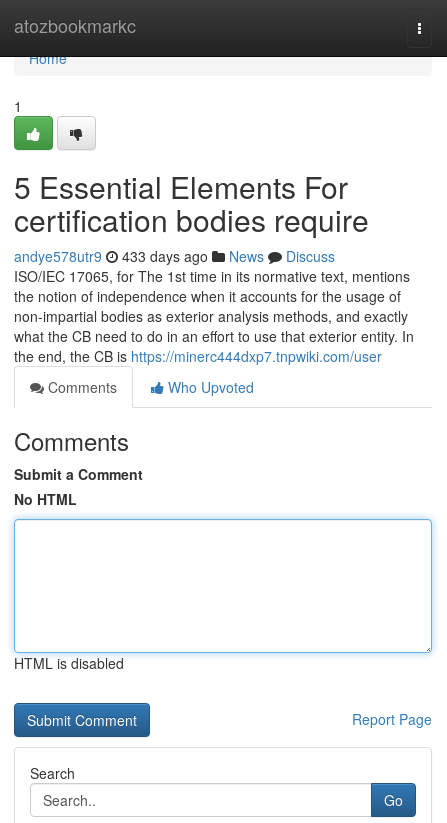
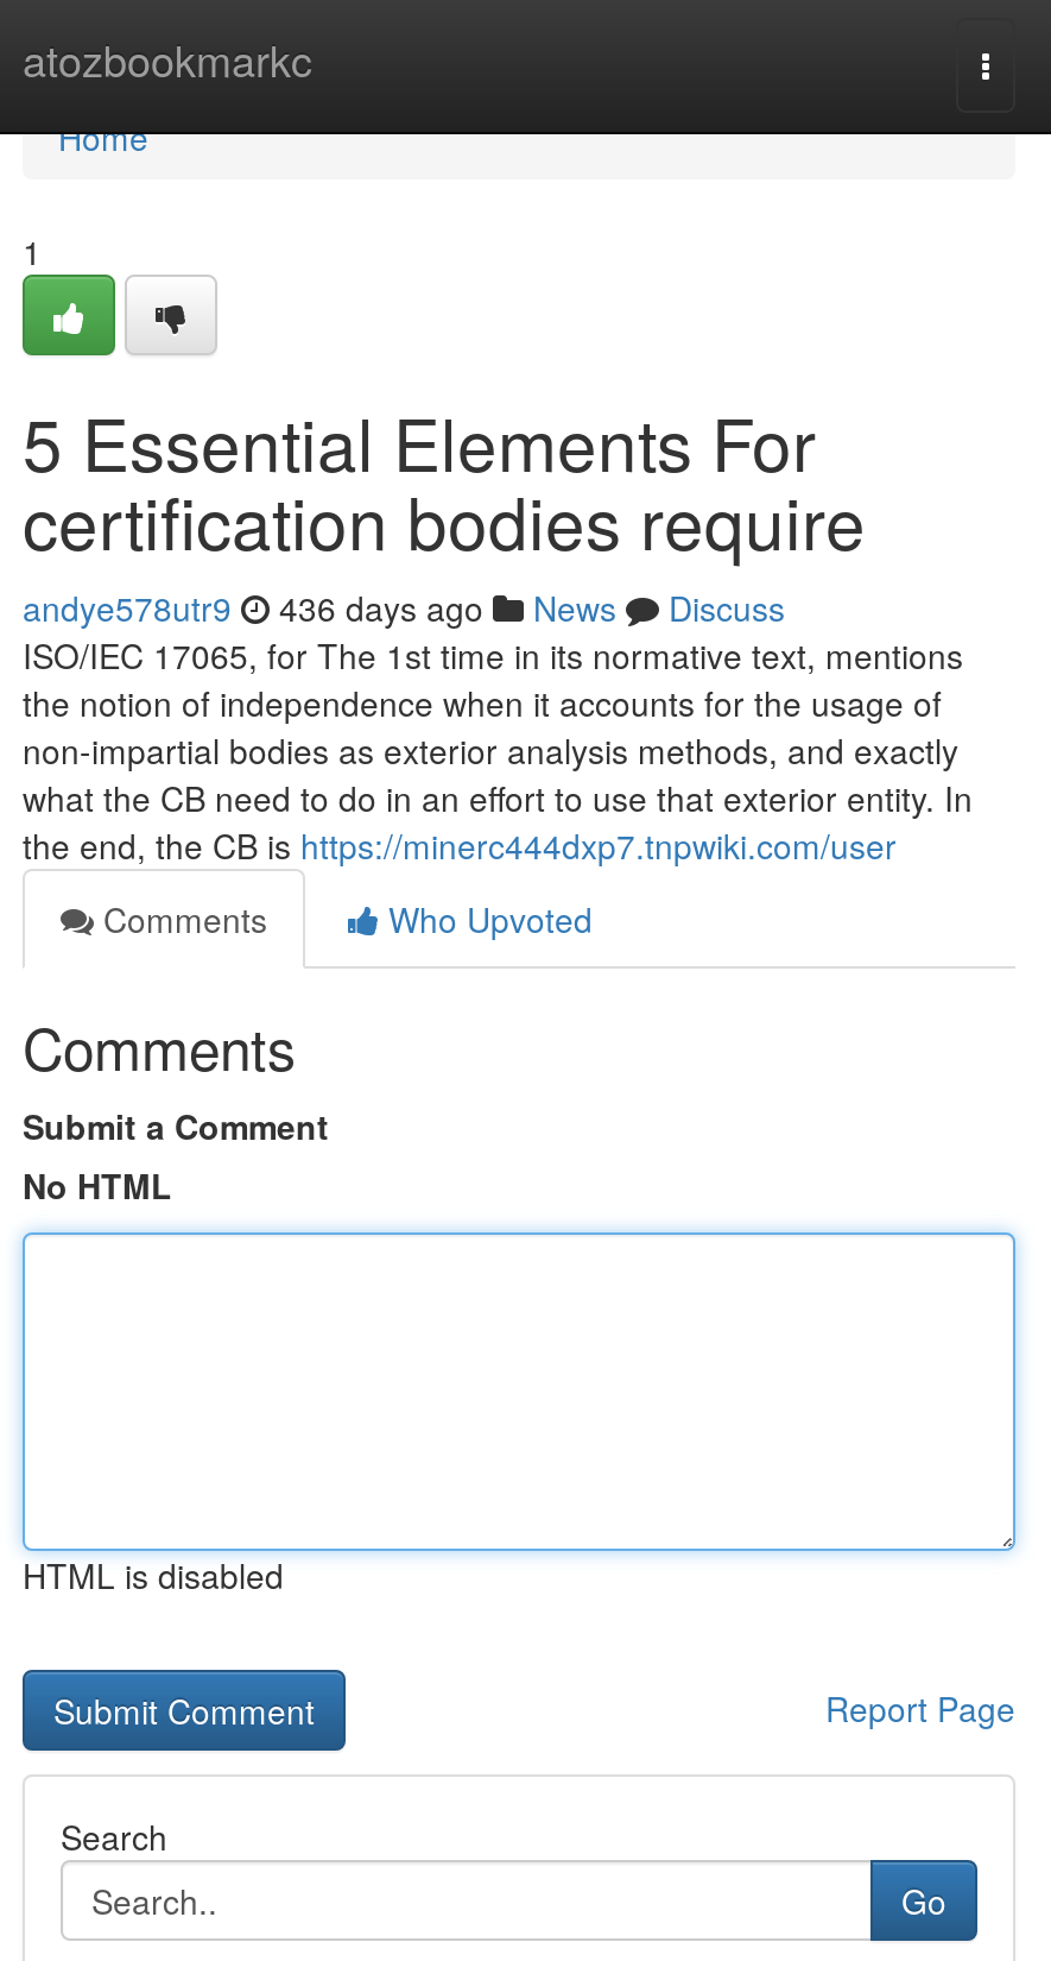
- andye578utr9 433 days ago News Discuss
+ andye578utr9 436 days ago News Discuss
